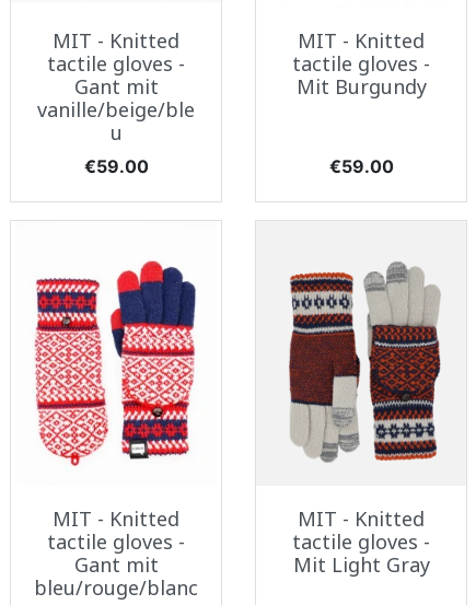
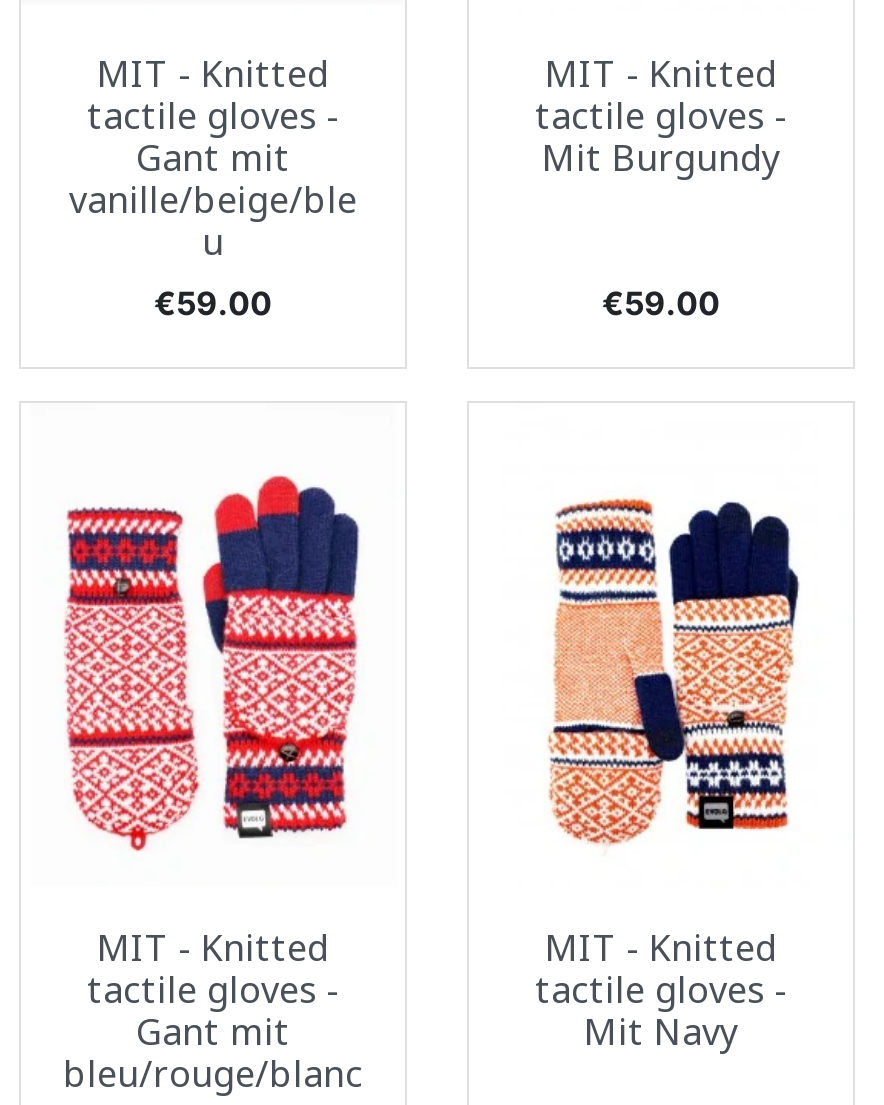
- [image]
+ [image]

- Mit Light Gray
+ Mit Navy
